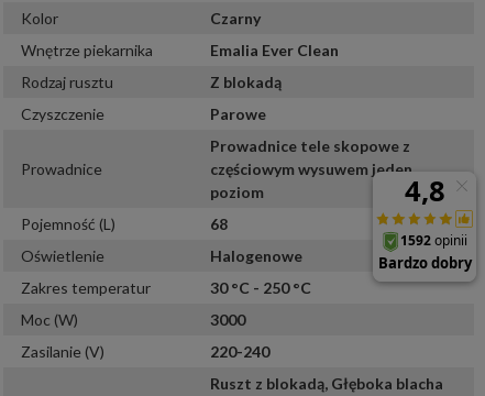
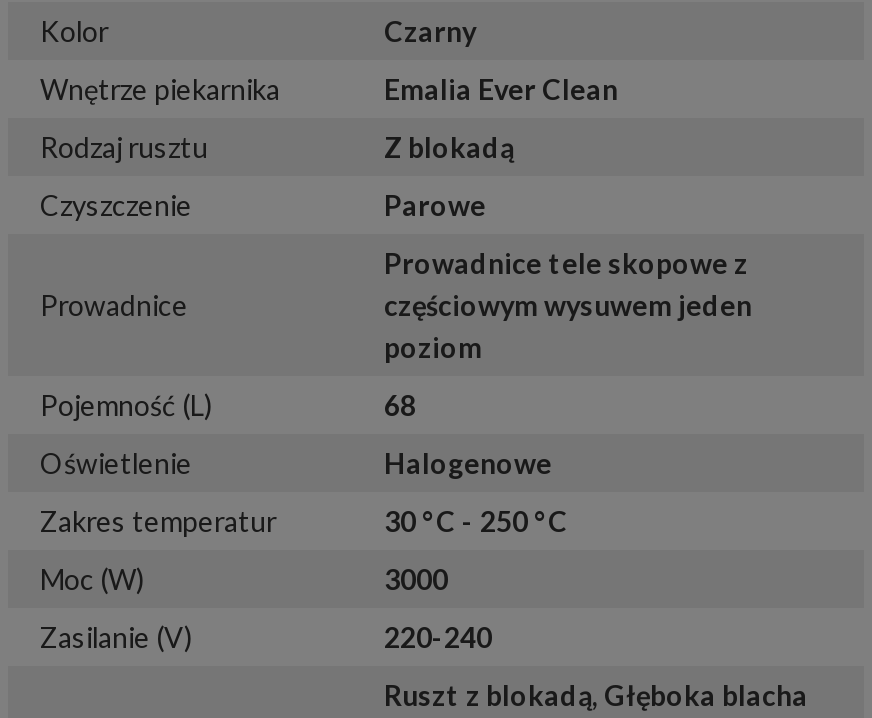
- [image]
